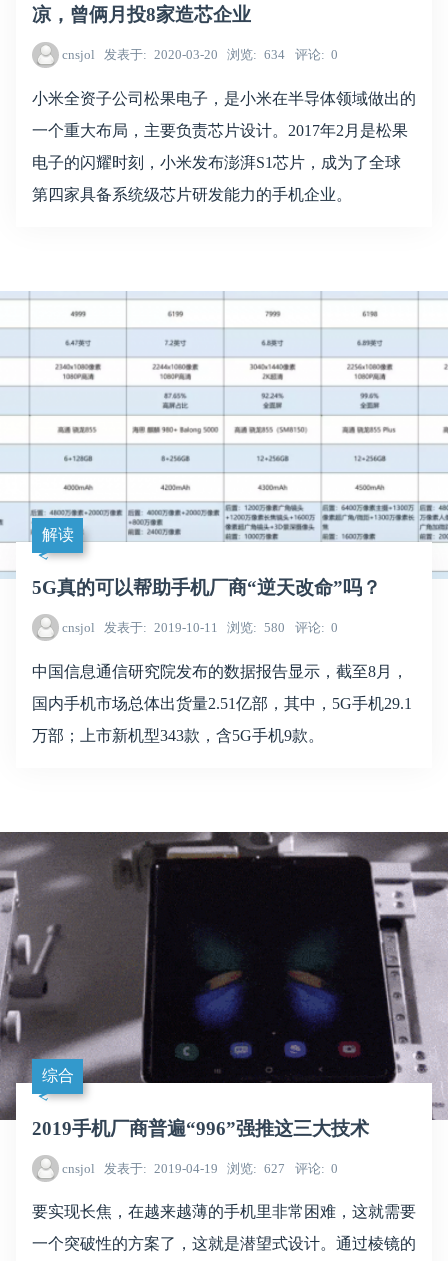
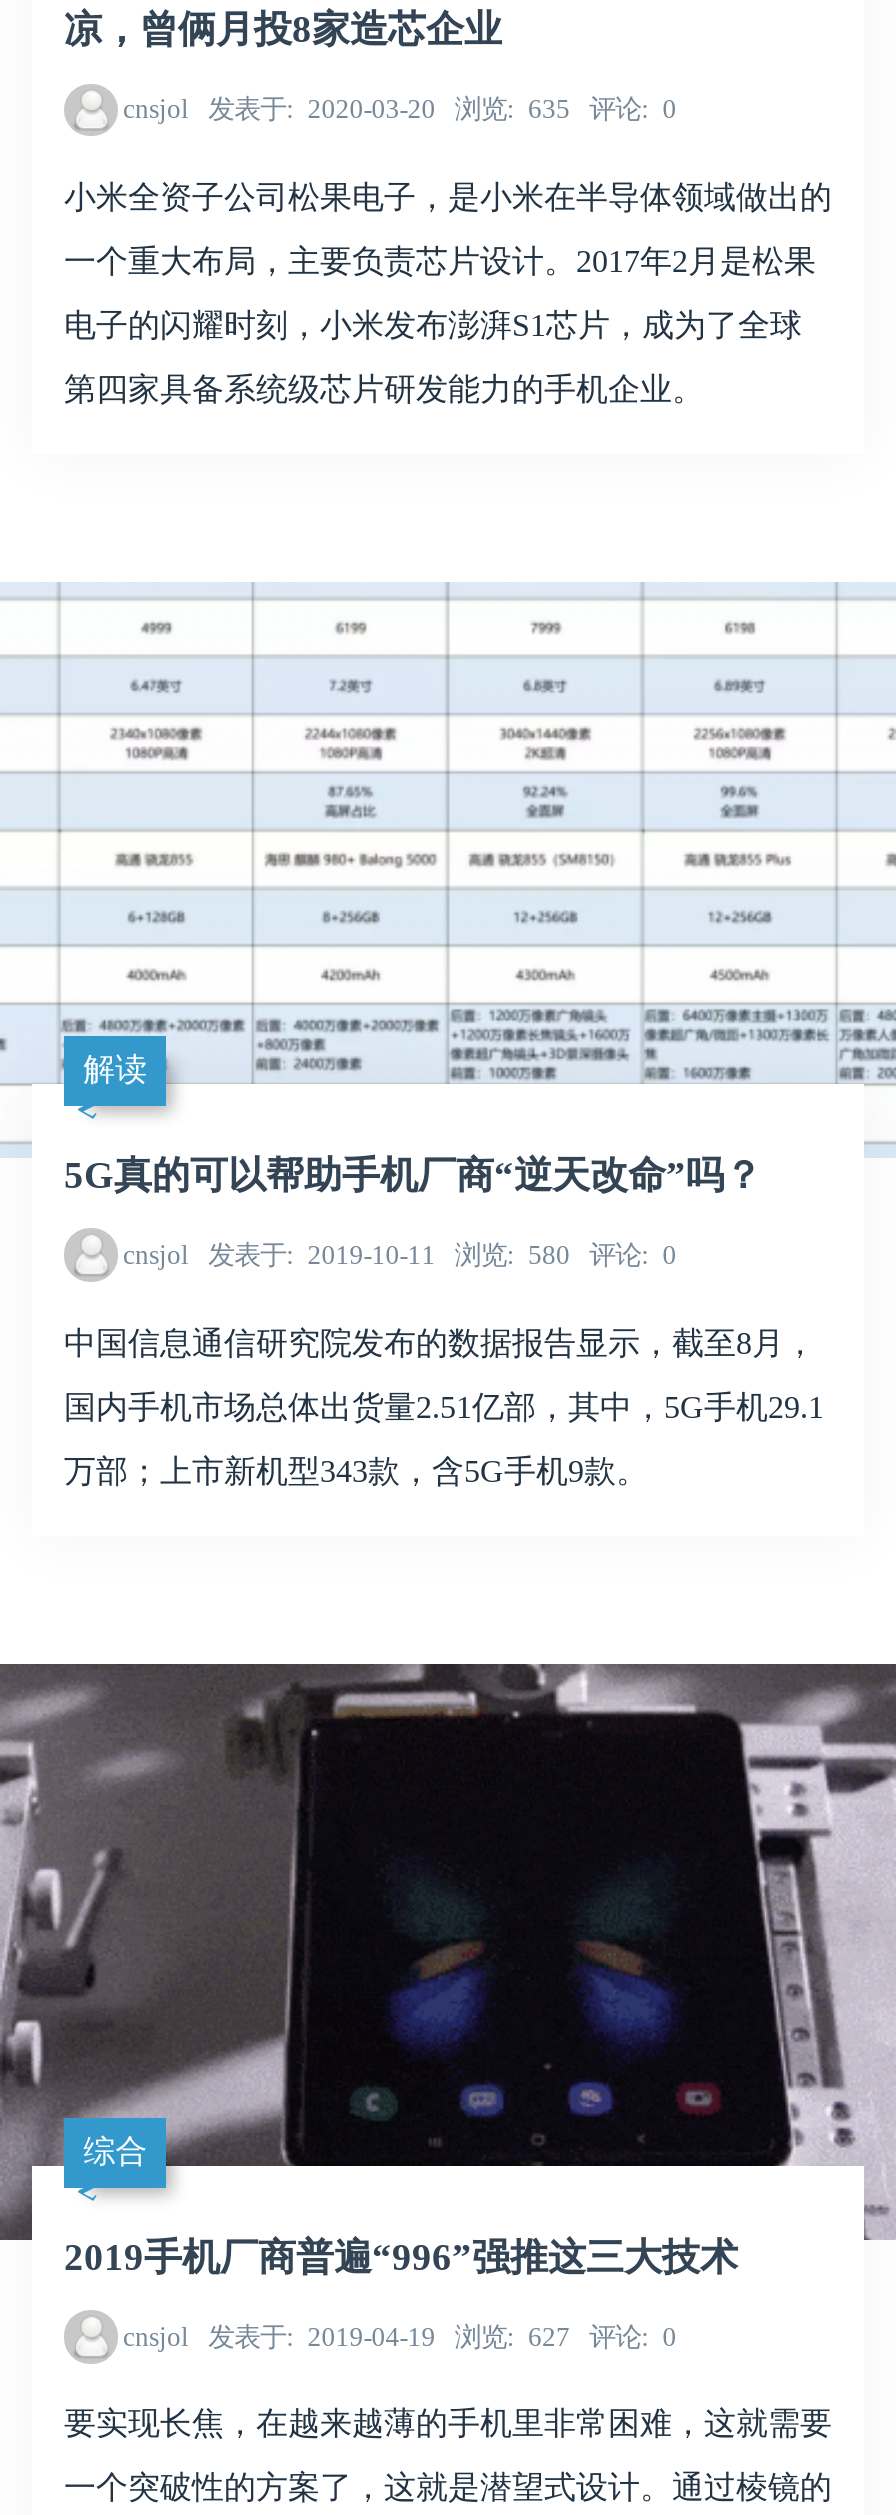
- cnsjol 发表于 2020-03-20 浏览 634 评论 0
+ cnsjol 发表于 2020-03-20 浏览 635 评论 0
